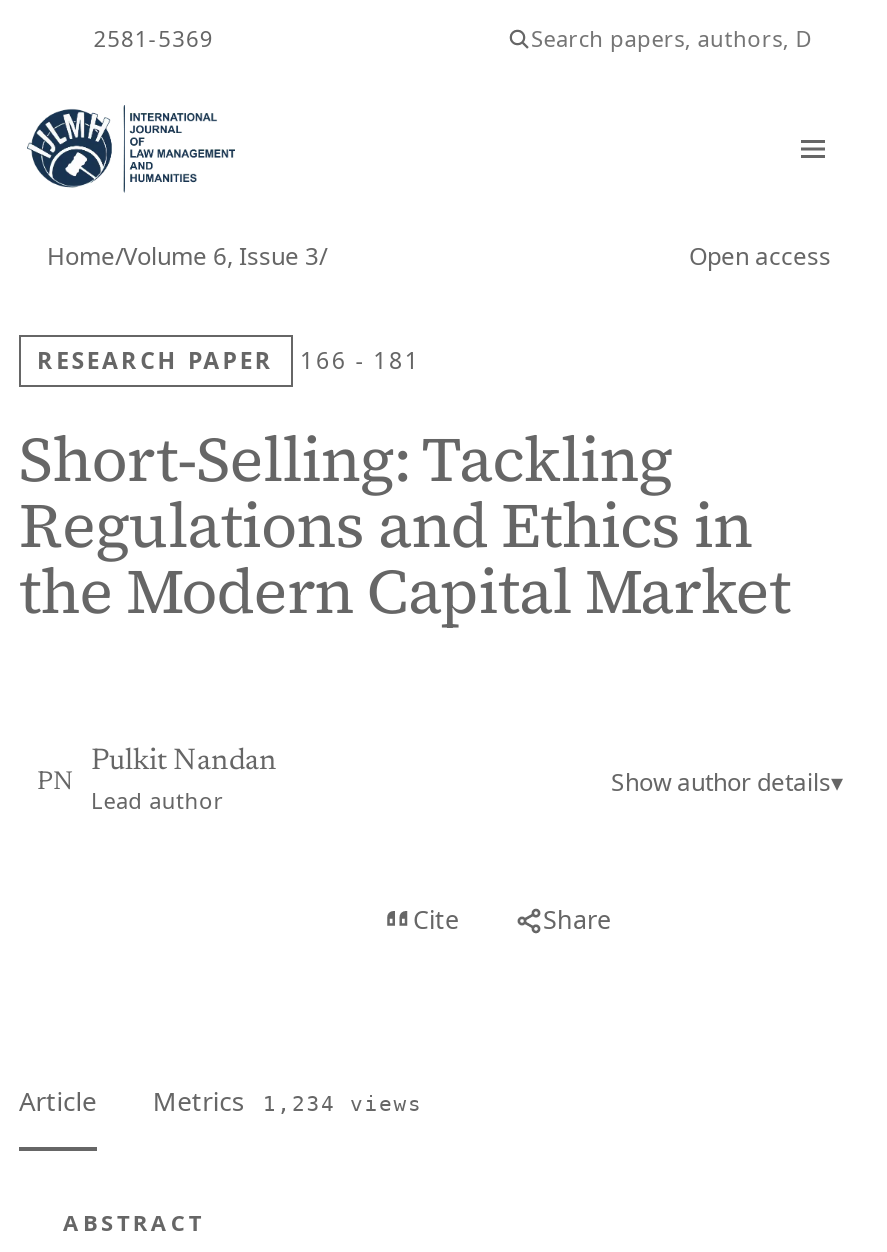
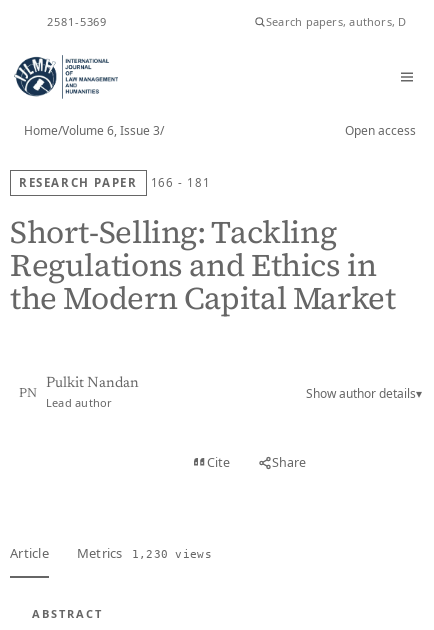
- Metrics 1,234 views
+ Metrics 1,230 views
